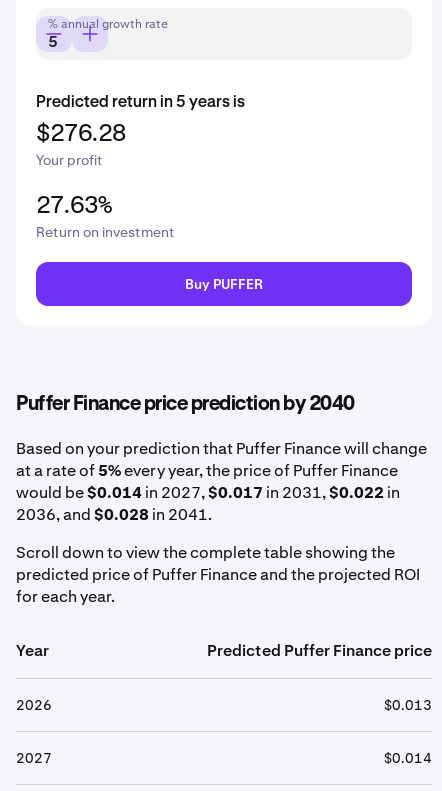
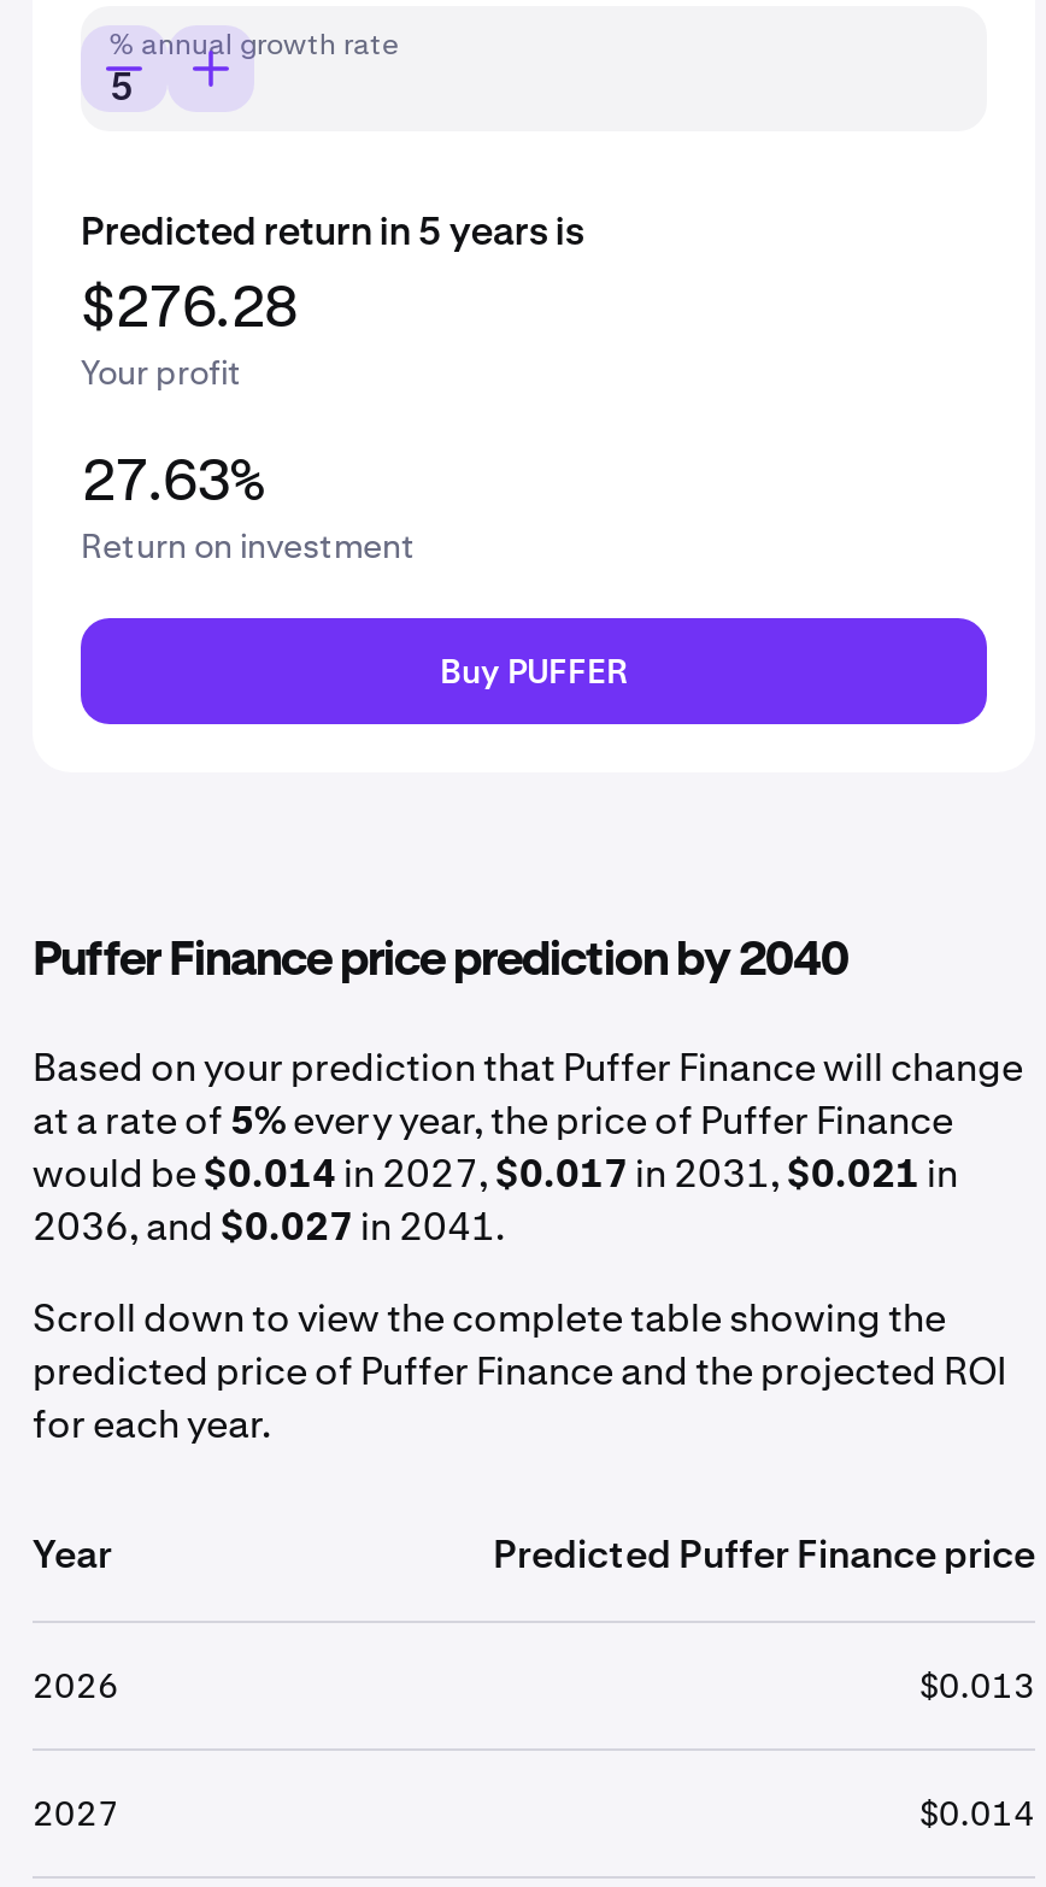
- would be $0.014 in 2027, $0.017 in 2031, $0.022 in
+ would be $0.014 in 2027, $0.017 in 2031, $0.021 in

- 2036, and $0.028 in 2041.
+ 2036, and $0.027 in 2041.
